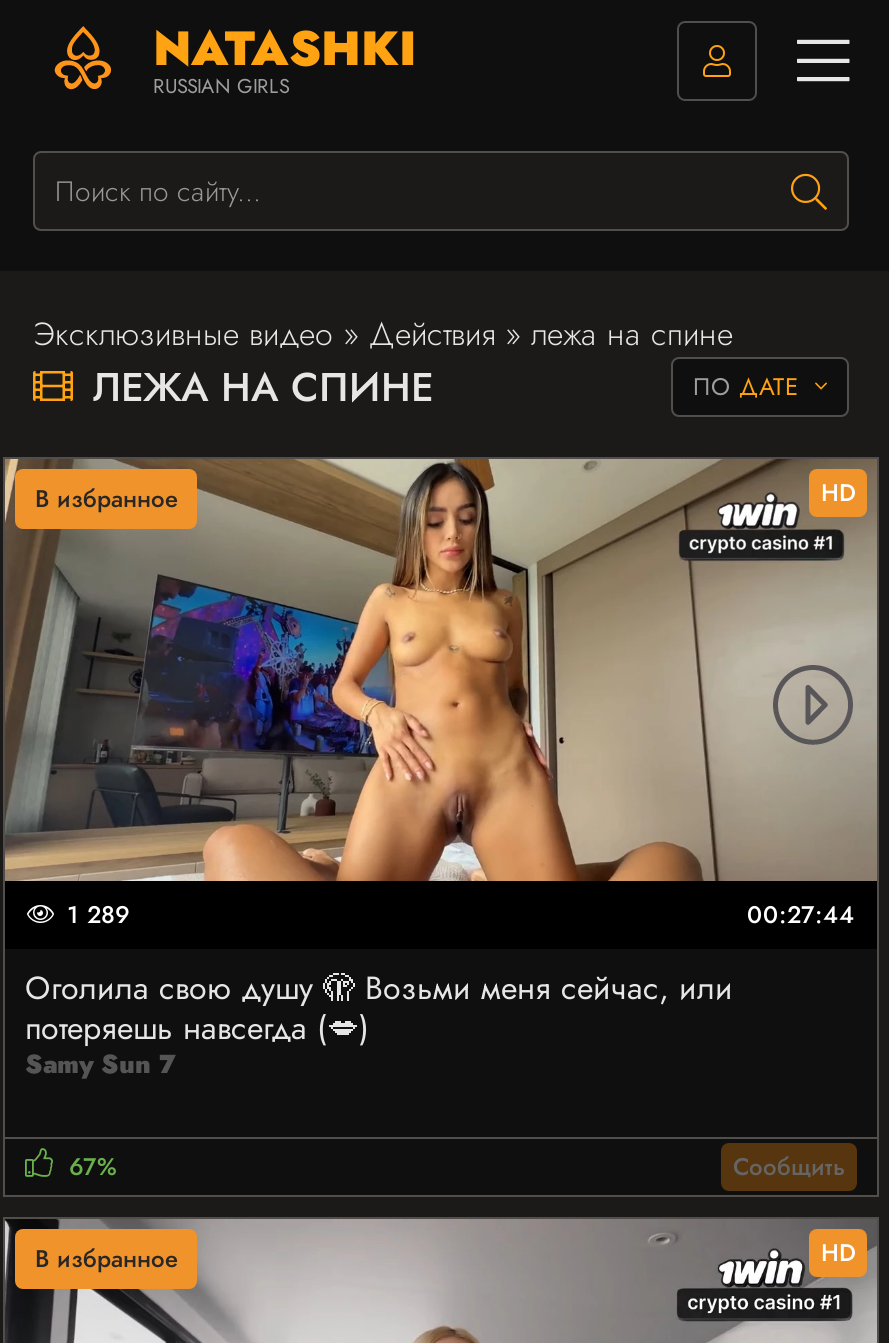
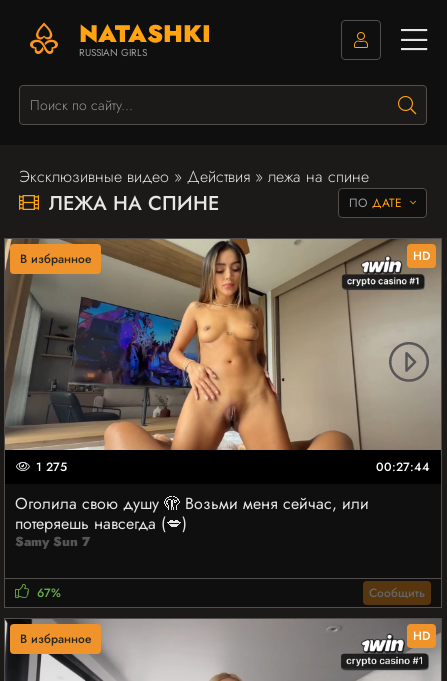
- 1 289
+ 1 275
